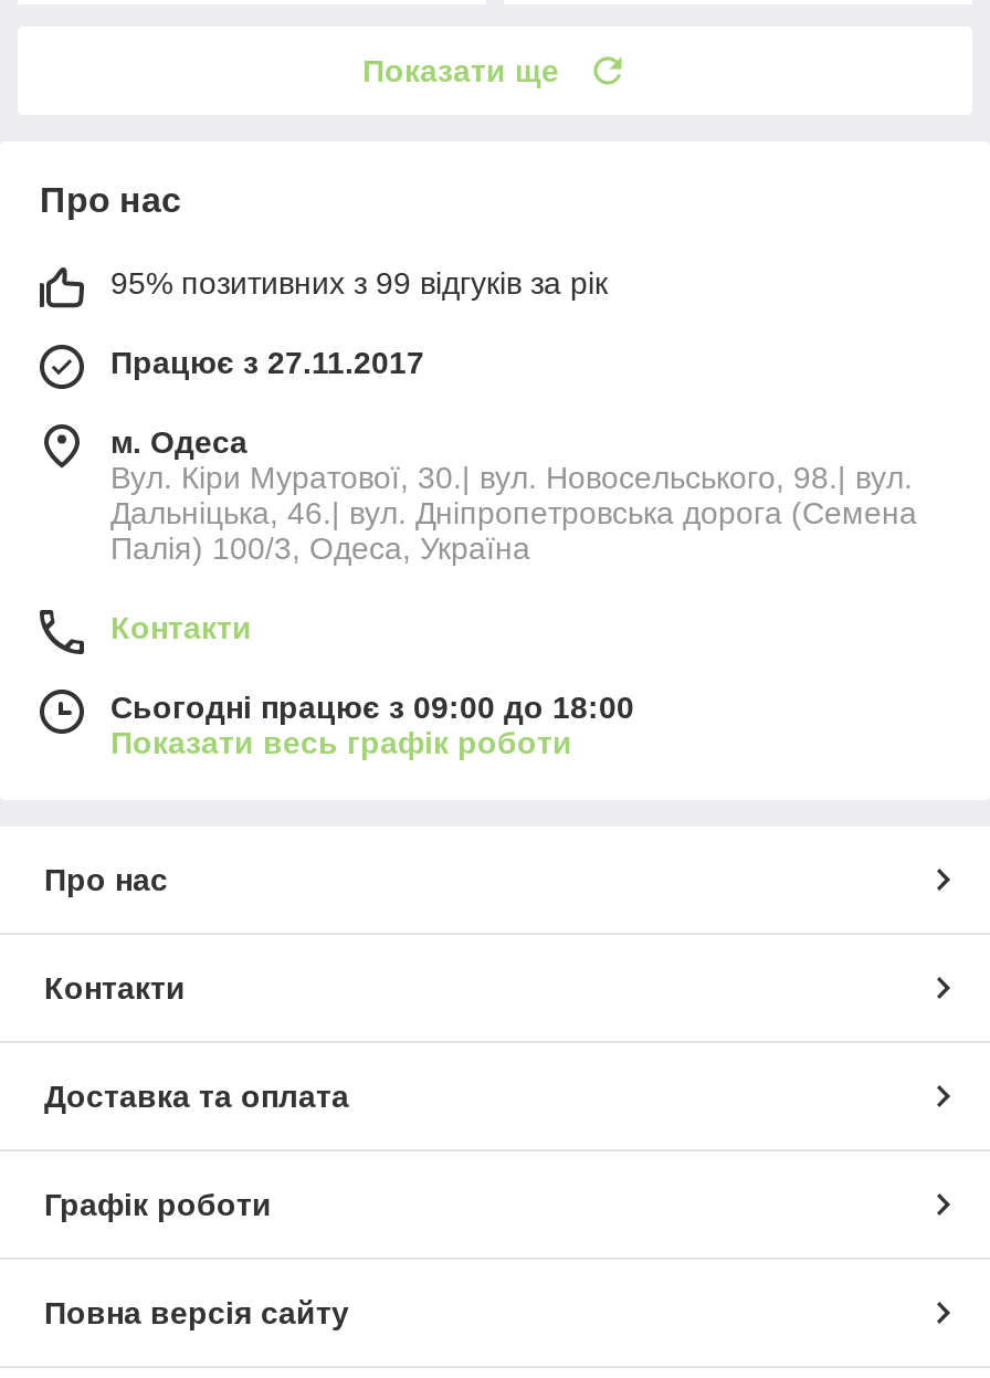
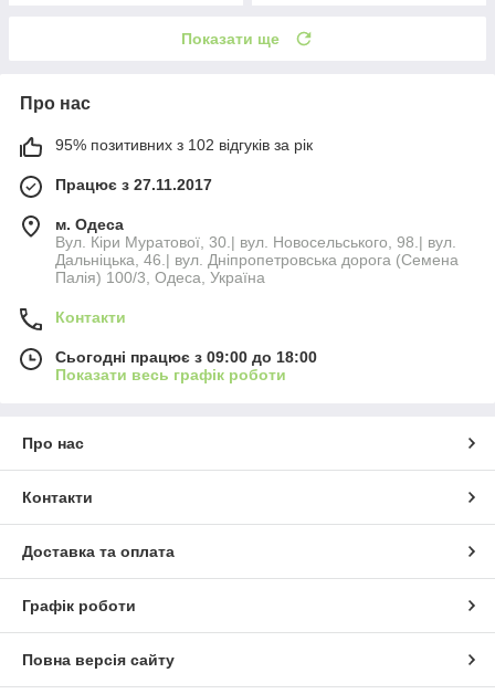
- 95% позитивних з 99 відгуків за рік
+ 95% позитивних з 102 відгуків за рік
